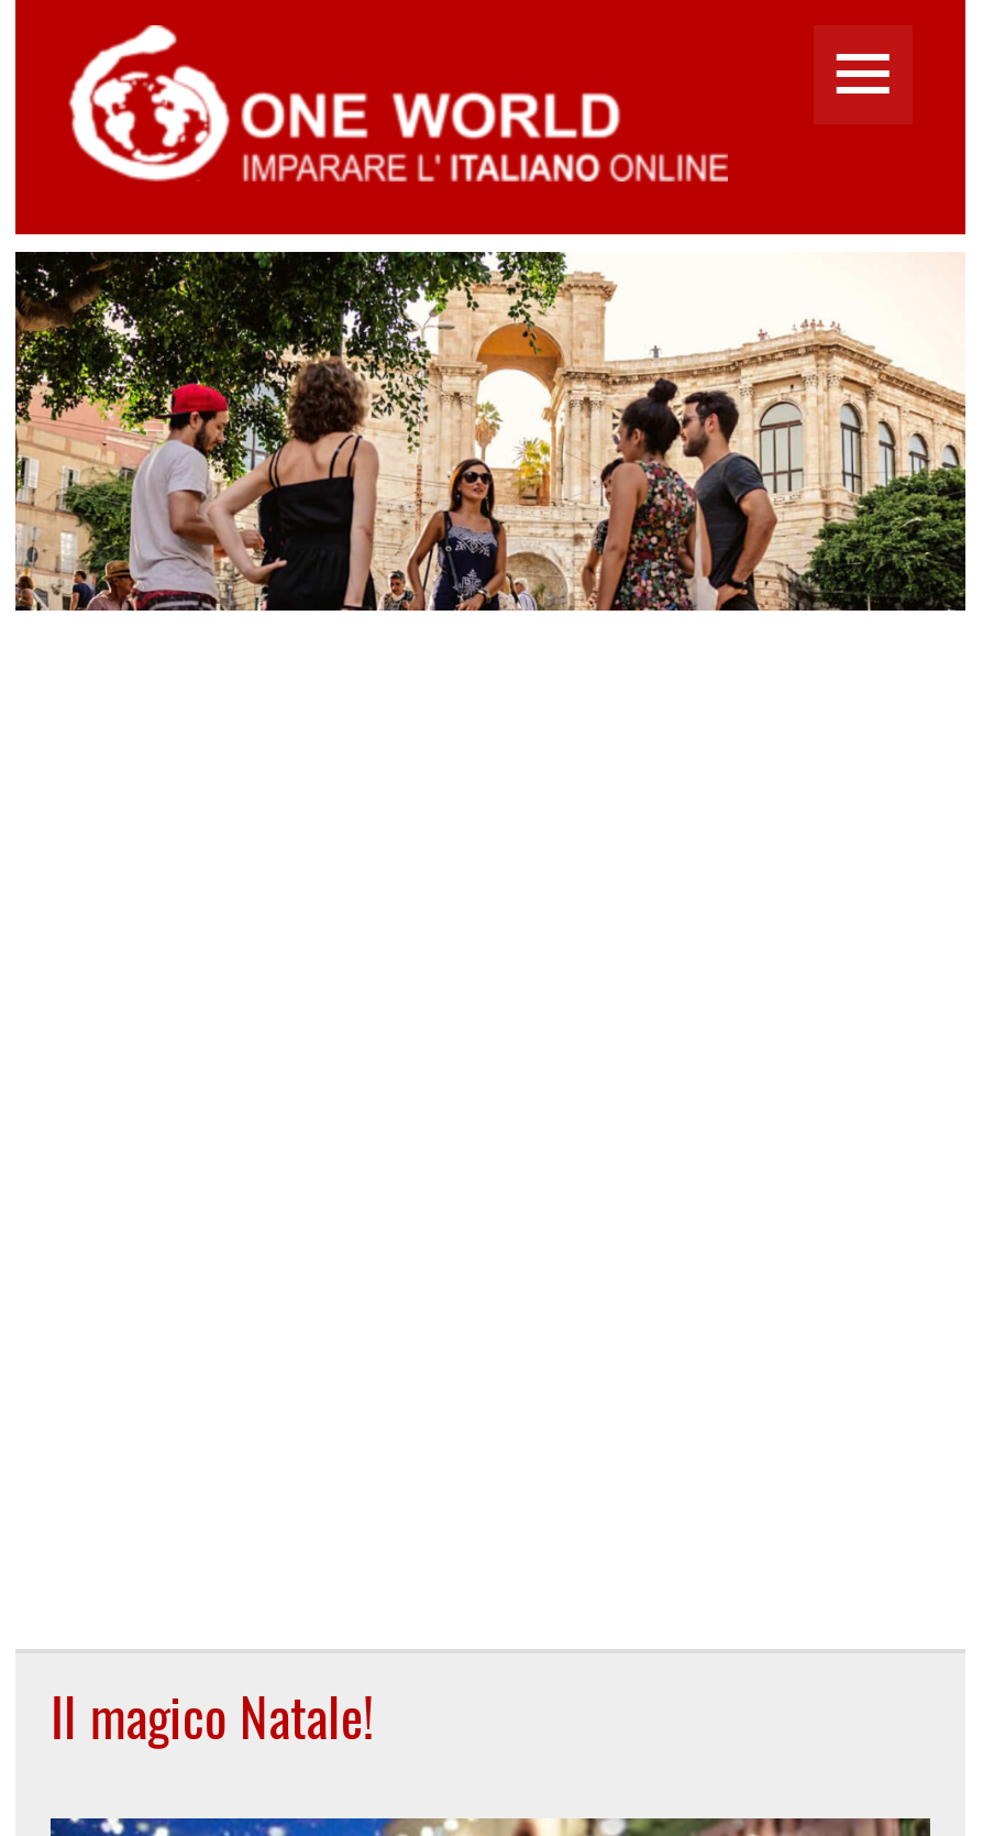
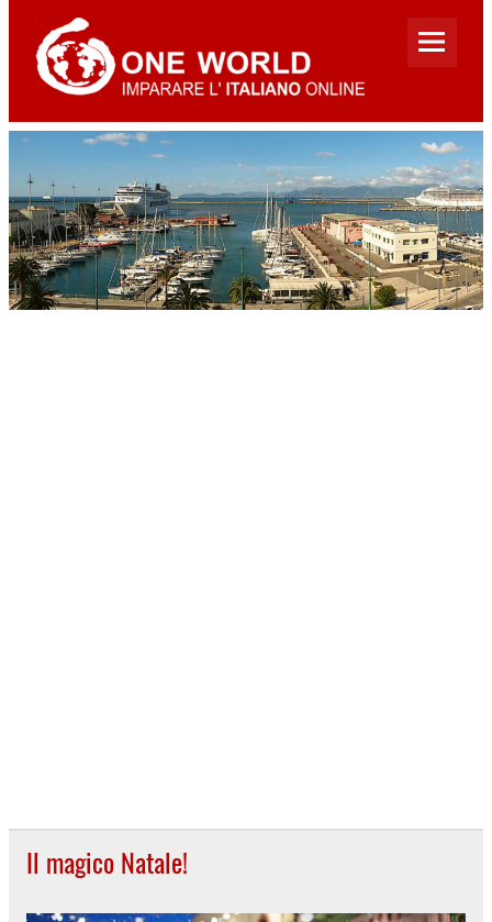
- [image]
+ [image]
